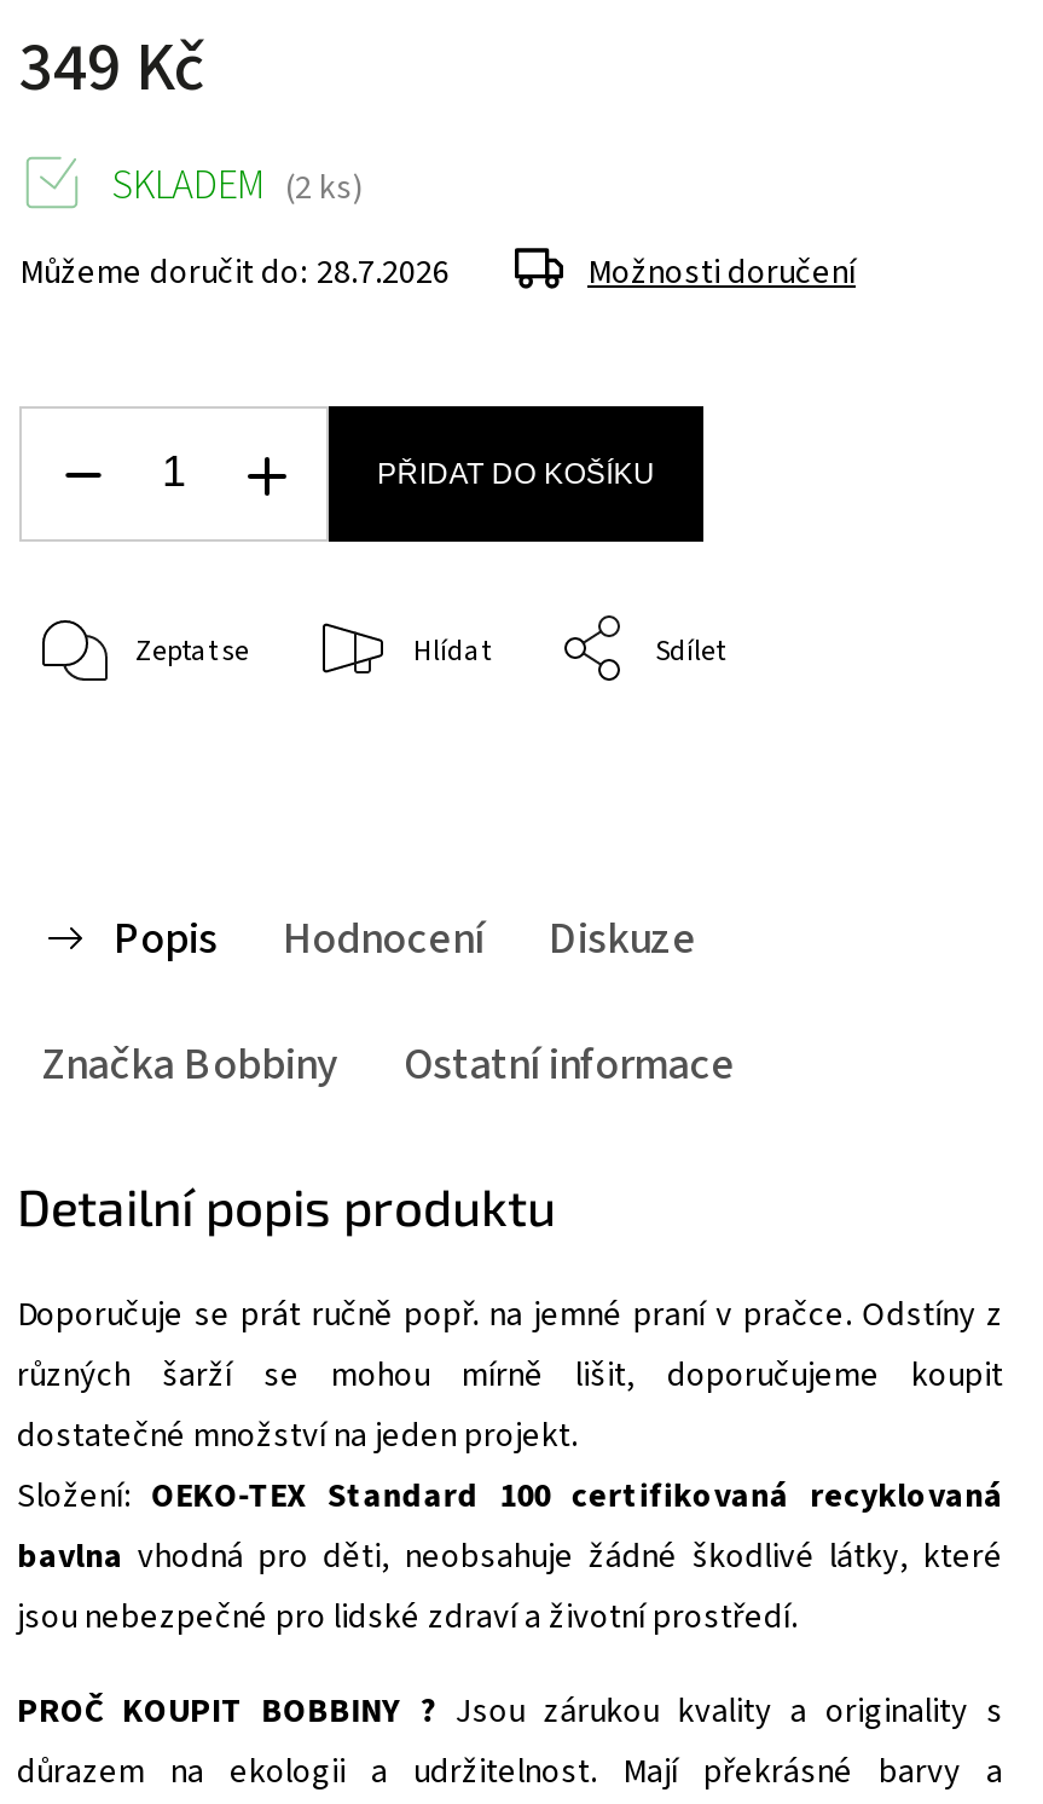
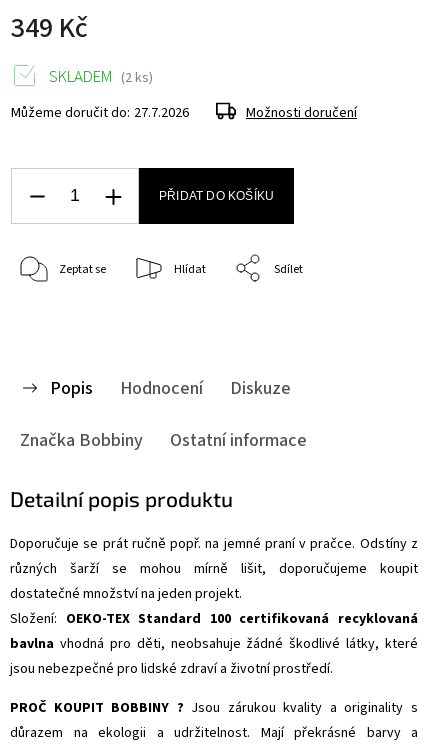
- Můžeme doručit do: 28.7.2026
+ Můžeme doručit do: 27.7.2026
